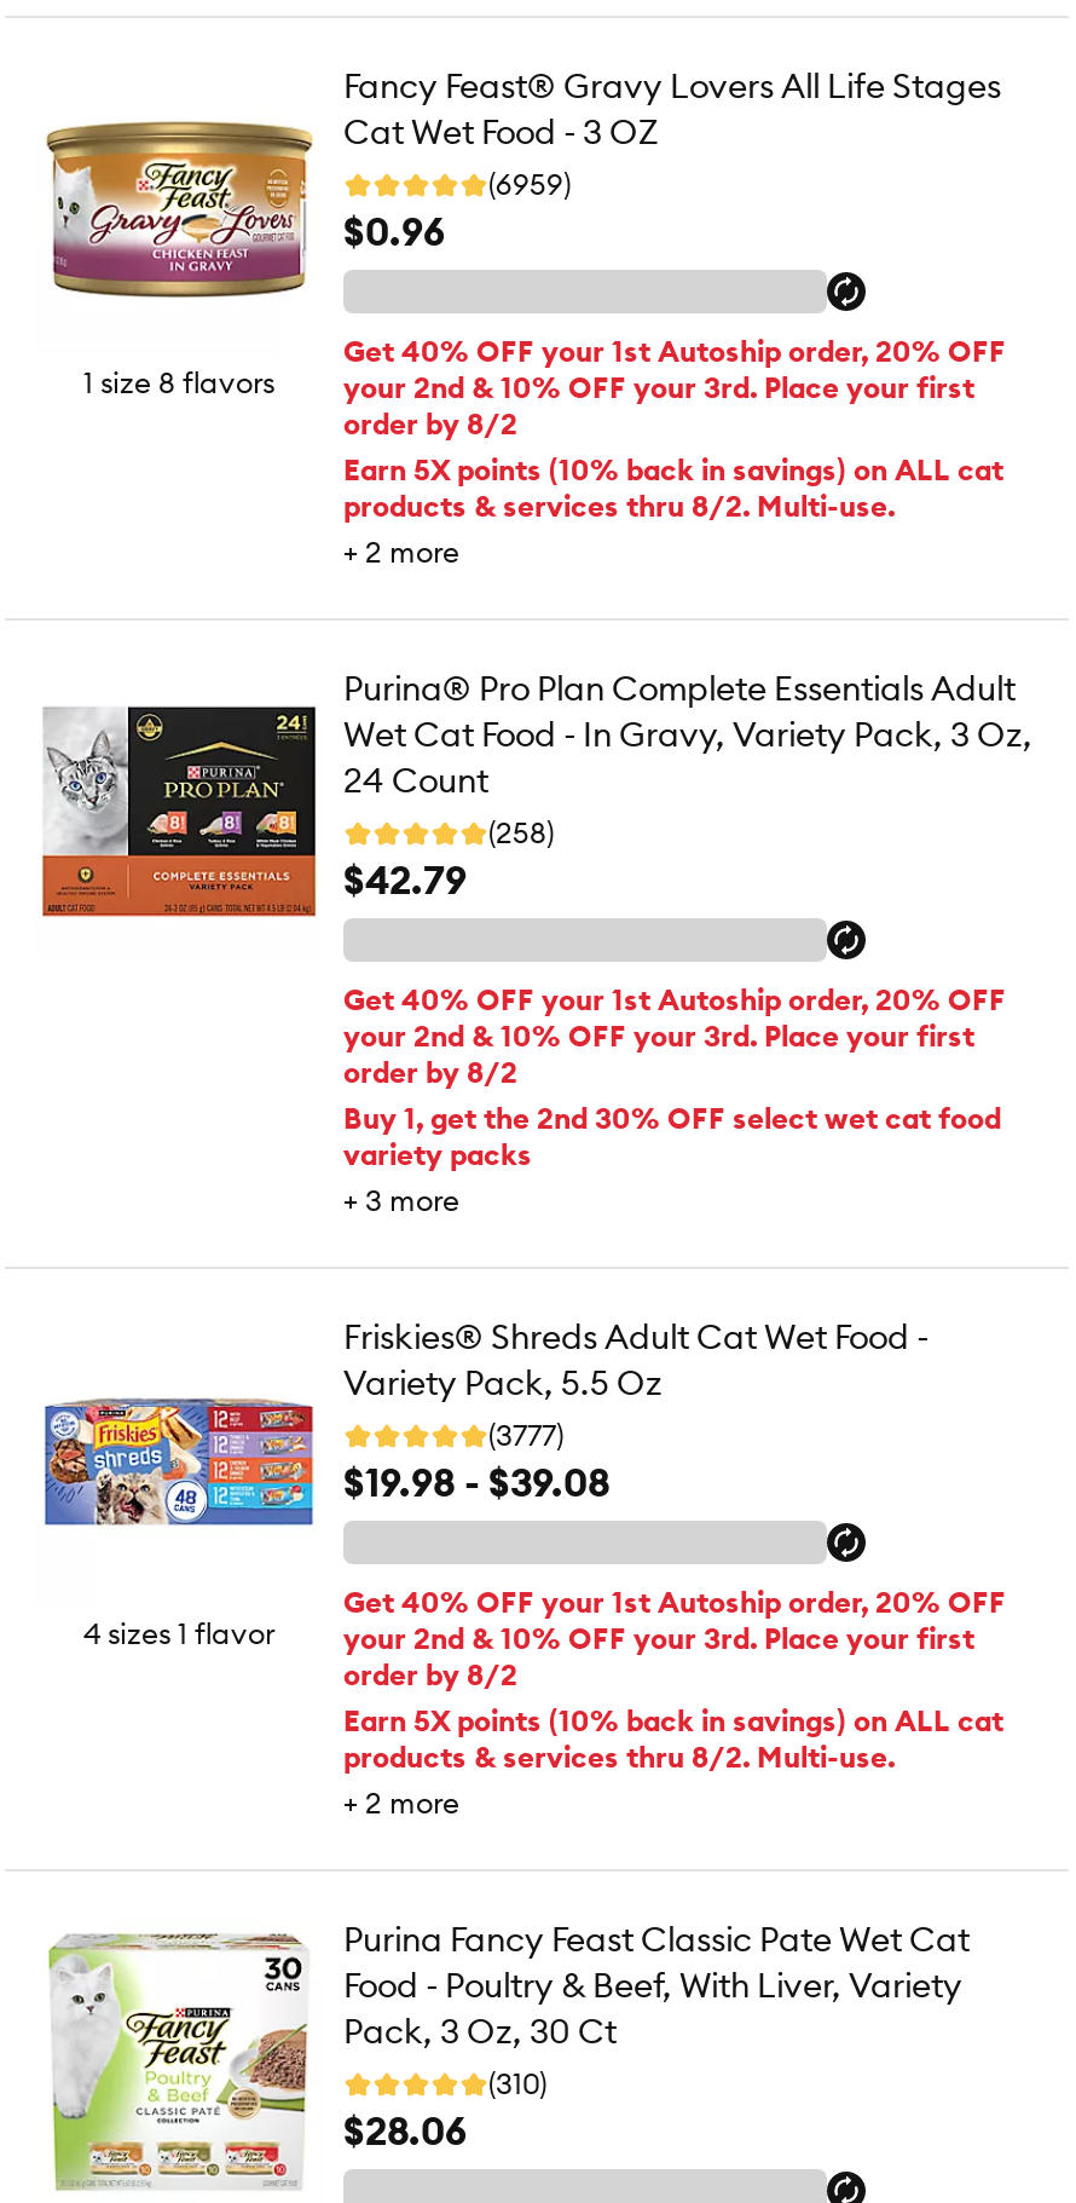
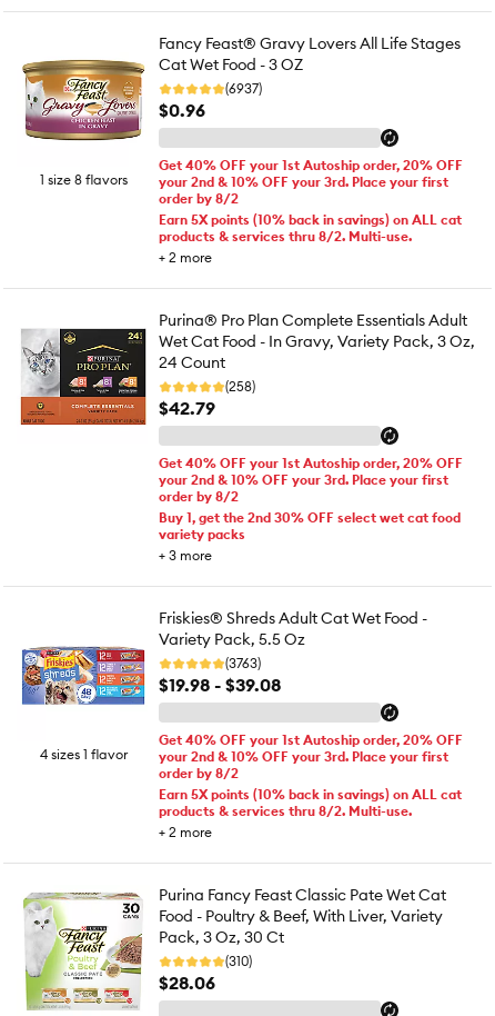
- (6959)
+ (6937)

- (3777)
+ (3763)
